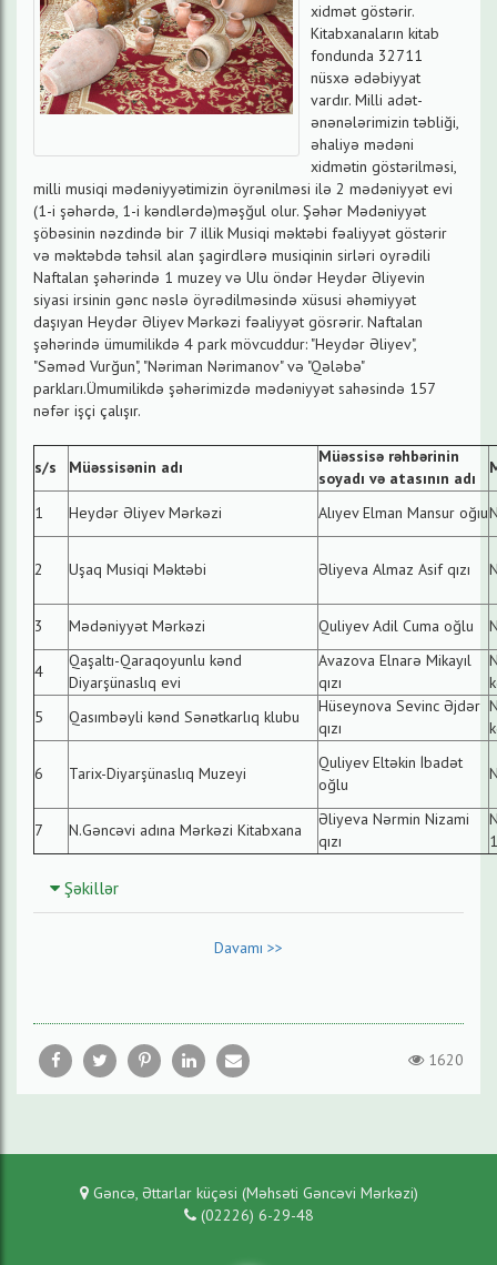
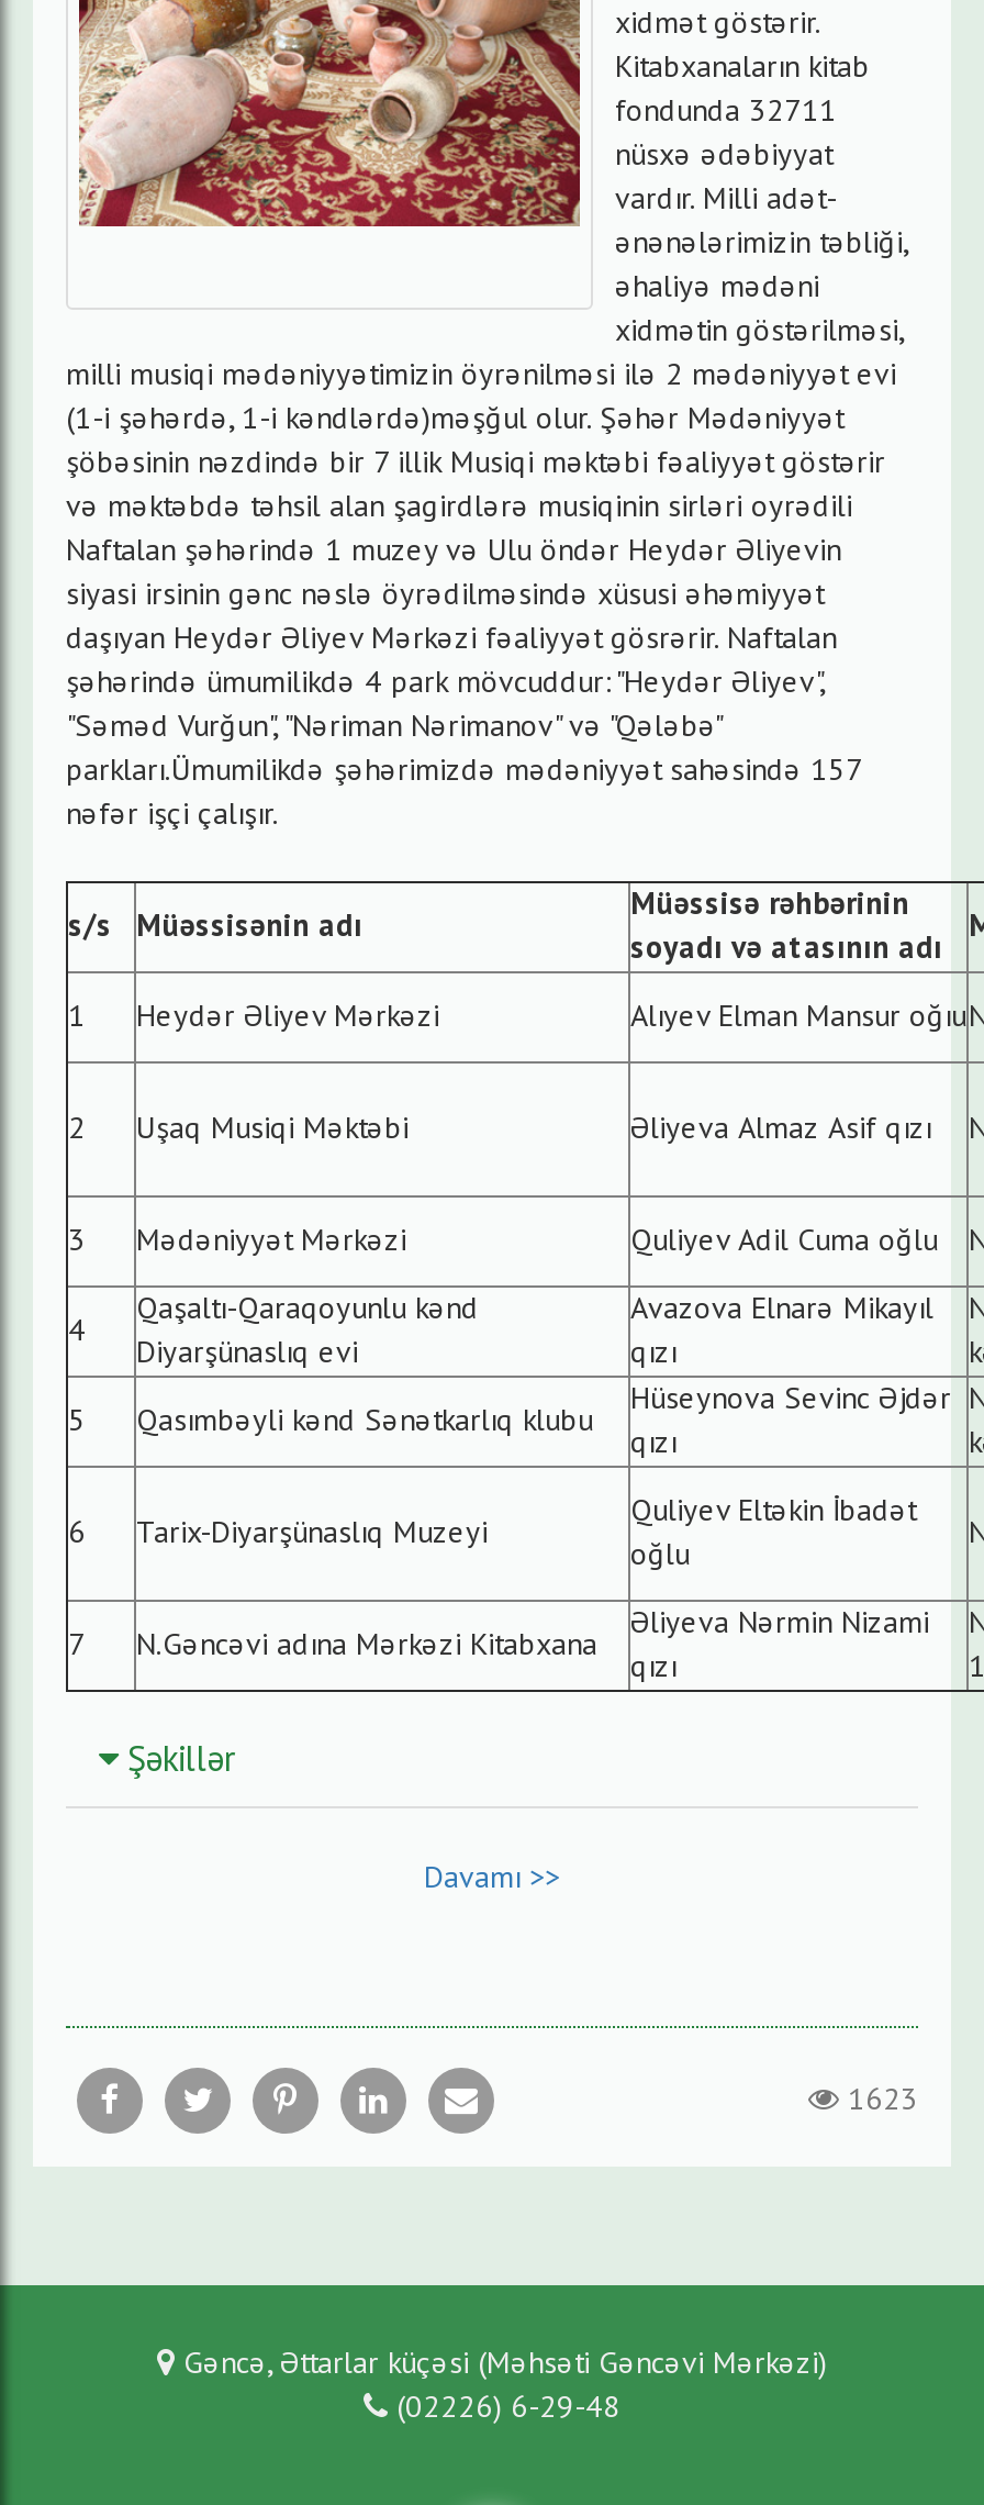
- 1620
+ 1623
